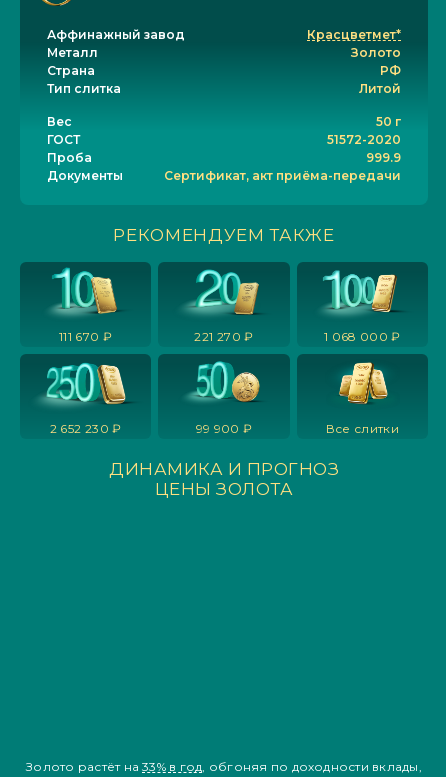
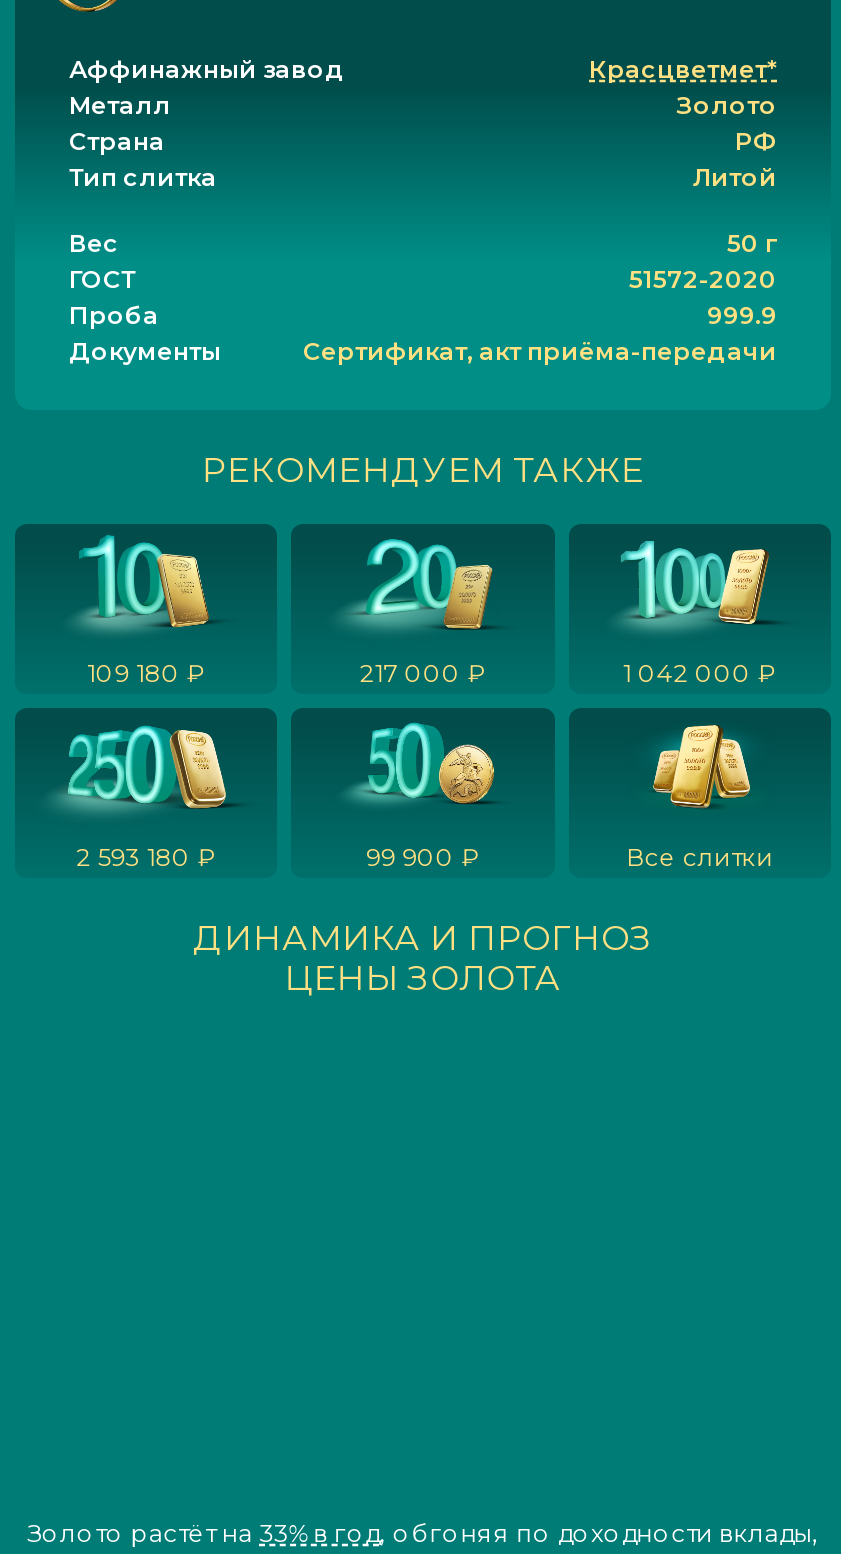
- 111 670 ₽
+ 109 180 ₽

- 221 270 ₽
+ 217 000 ₽

- 1 068 000 ₽
+ 1 042 000 ₽

- 2 652 230 ₽
+ 2 593 180 ₽
